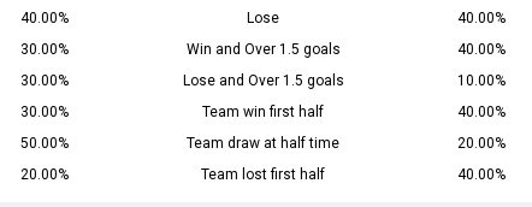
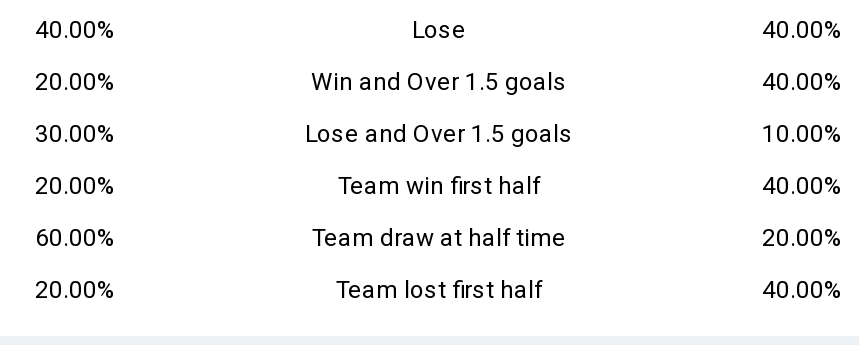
- 30.00%
+ 20.00%

- 30.00%
+ 20.00%

- 50.00%
+ 60.00%
